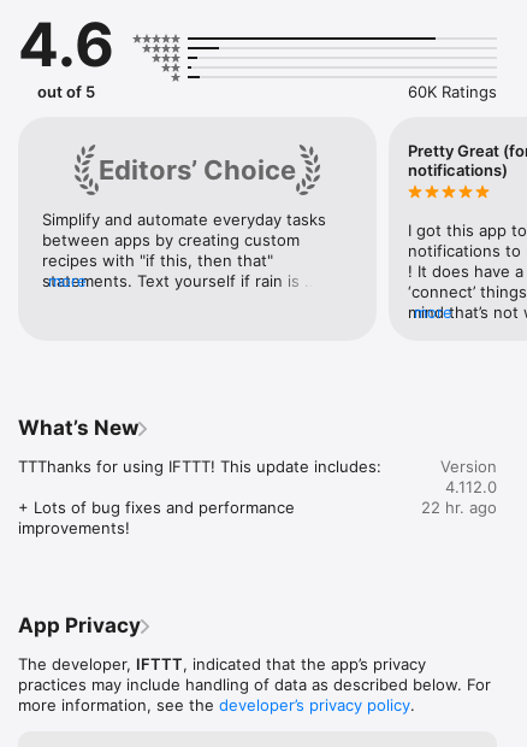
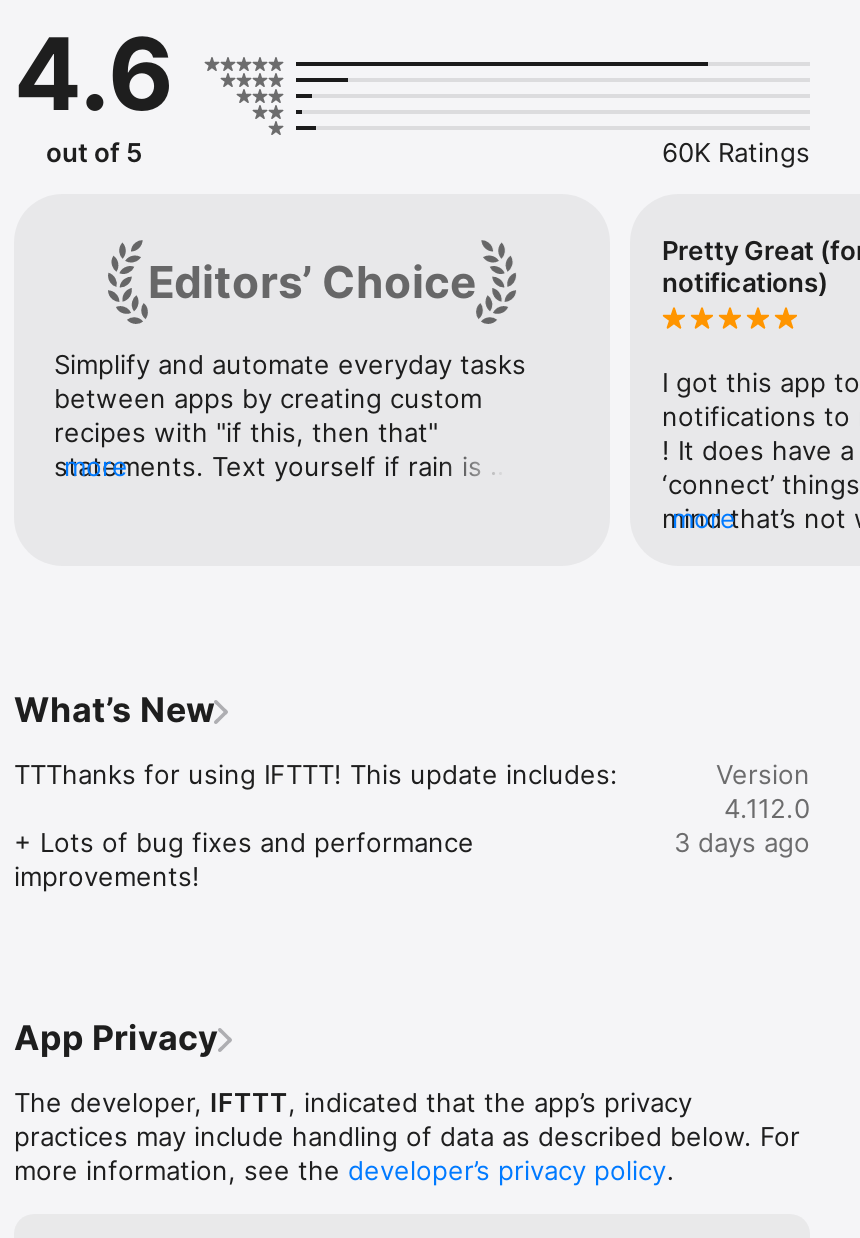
- 22 hr. ago
+ 3 days ago
